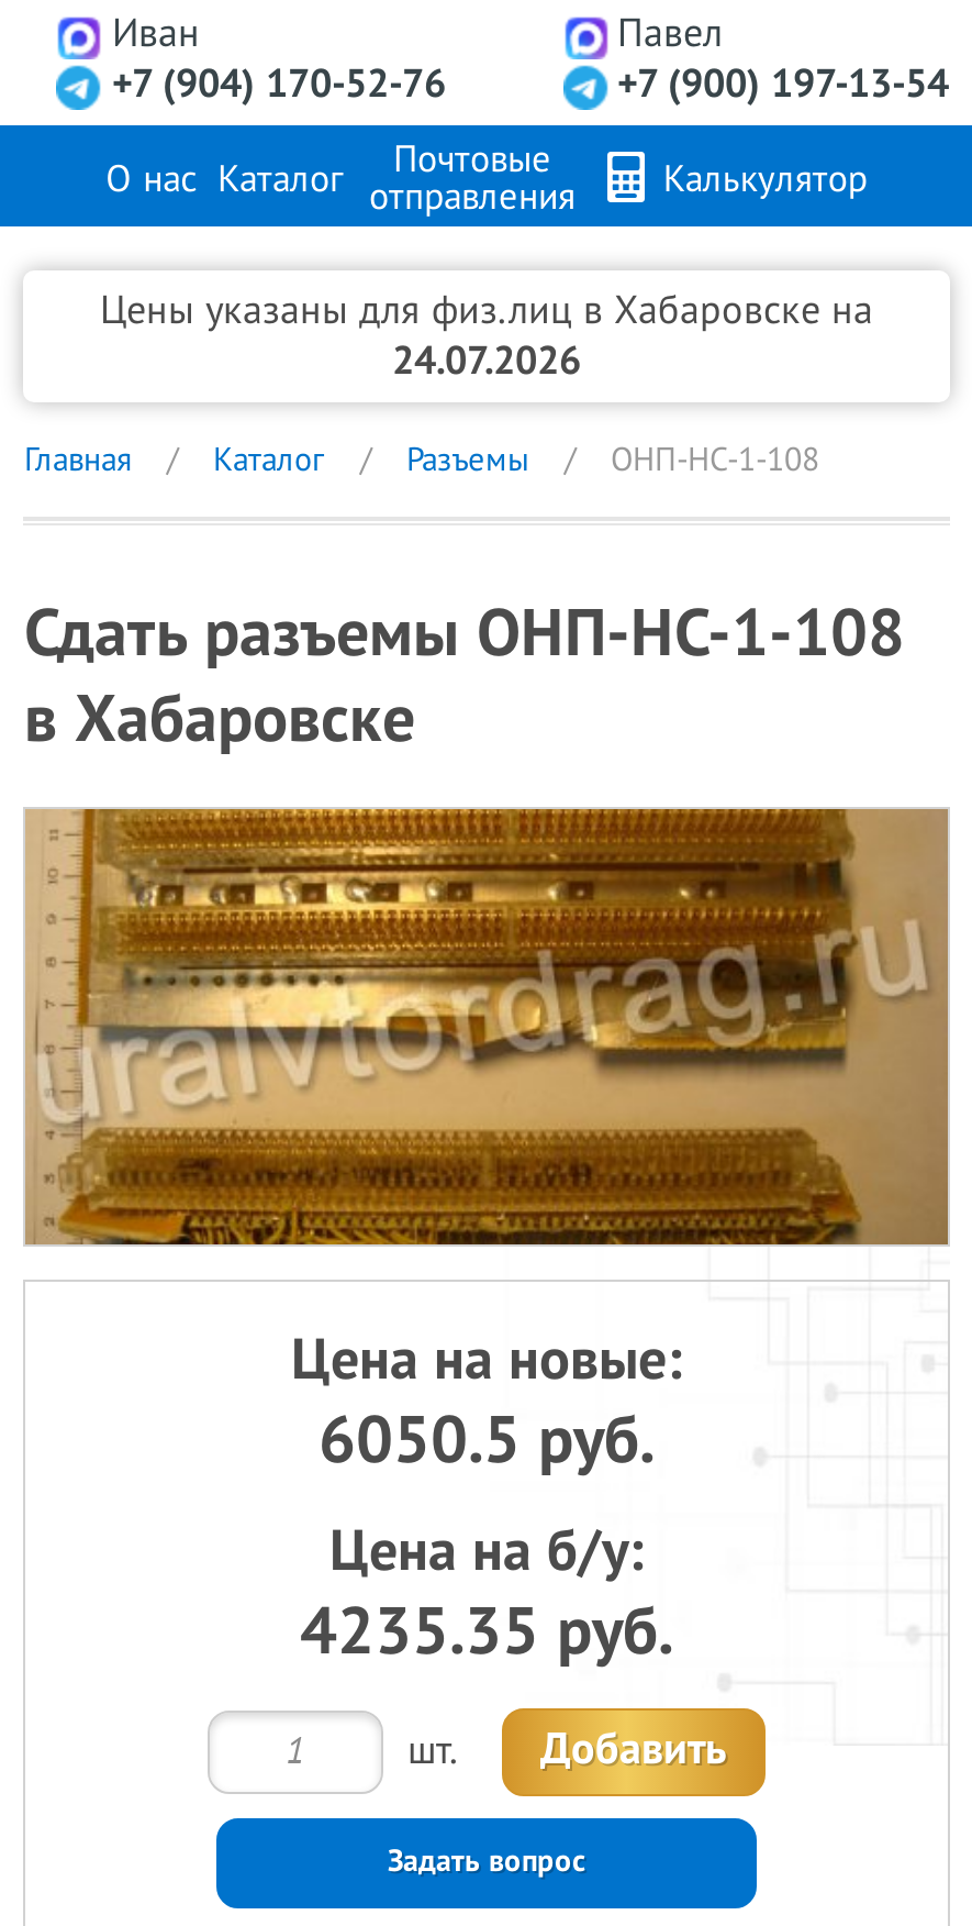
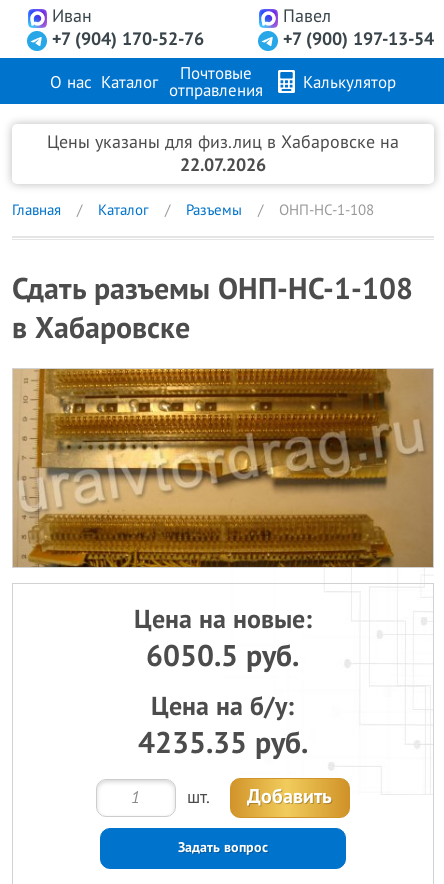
- 24.07.2026
+ 22.07.2026
